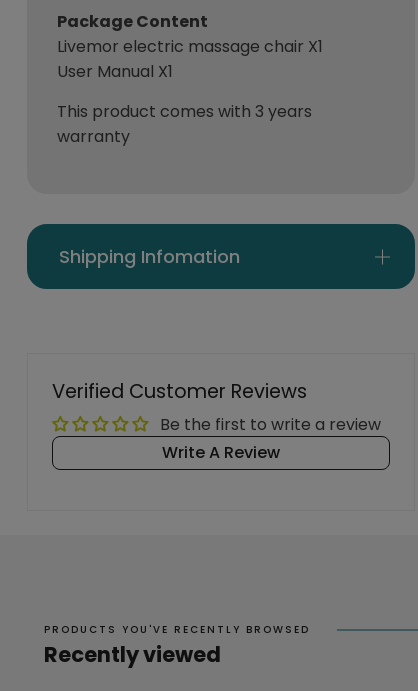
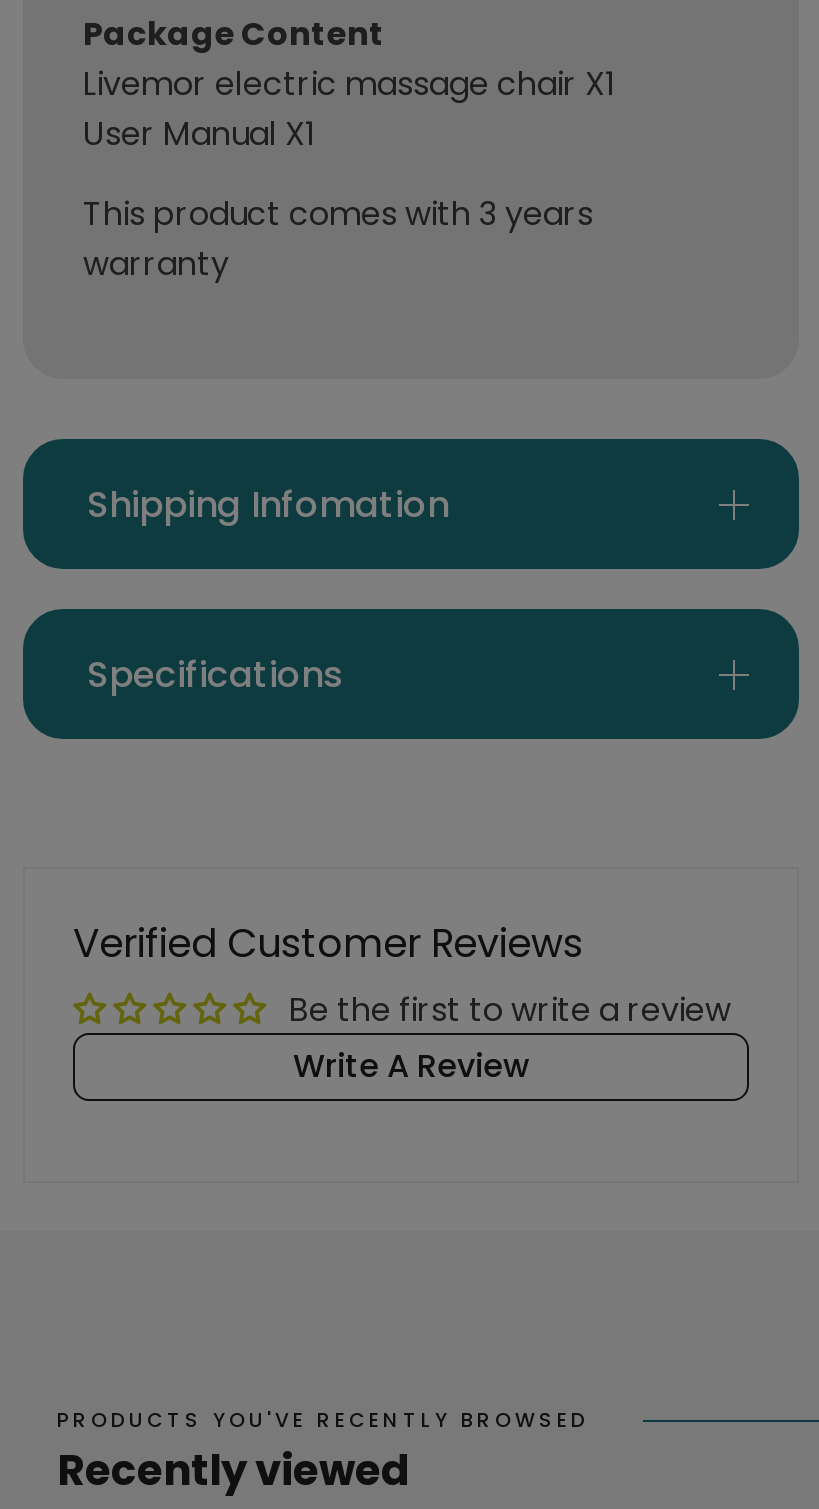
+ Specifications
